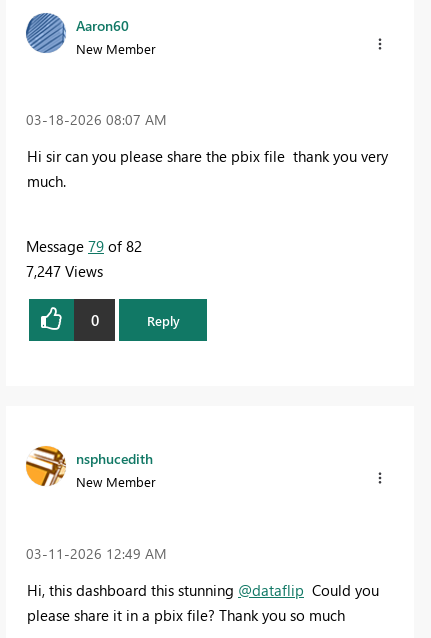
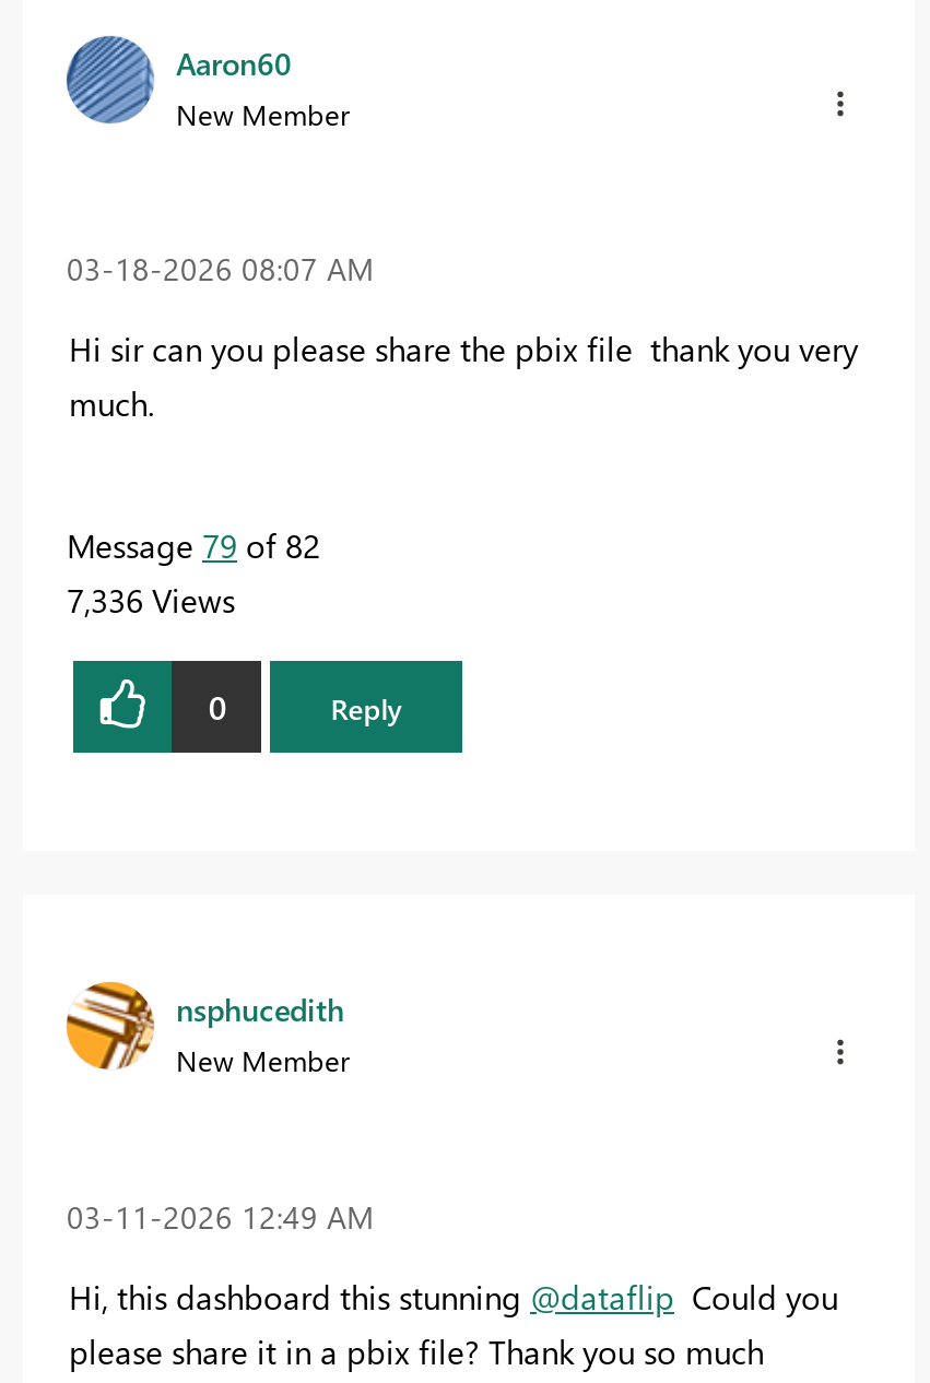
- 7,247 Views
+ 7,336 Views
